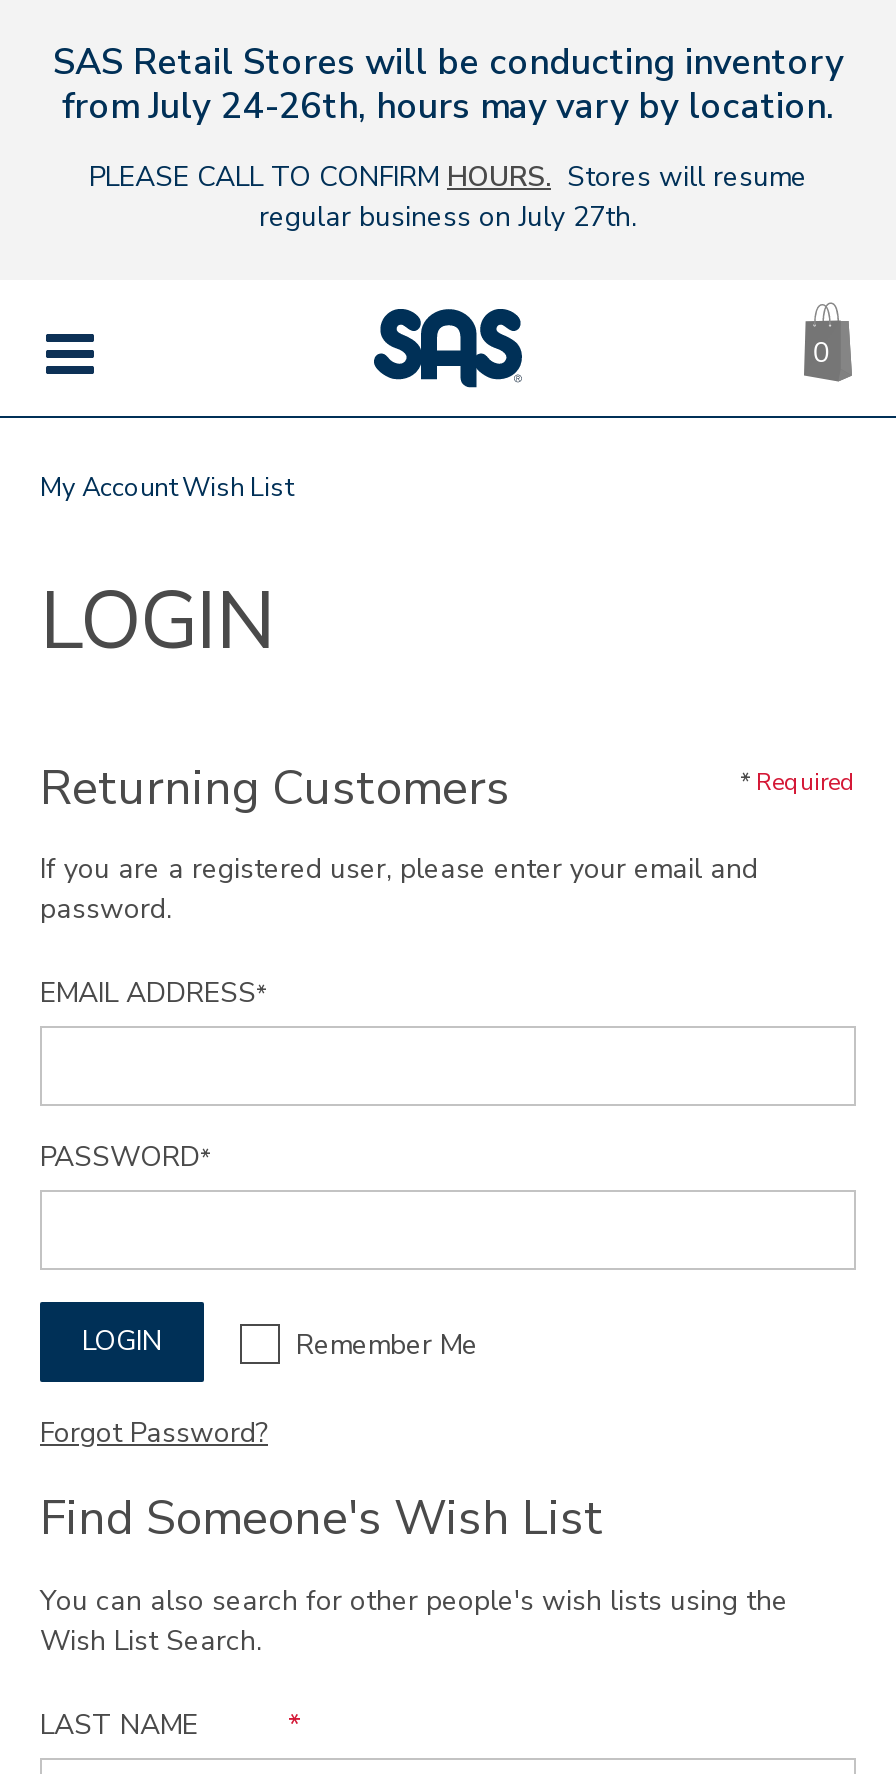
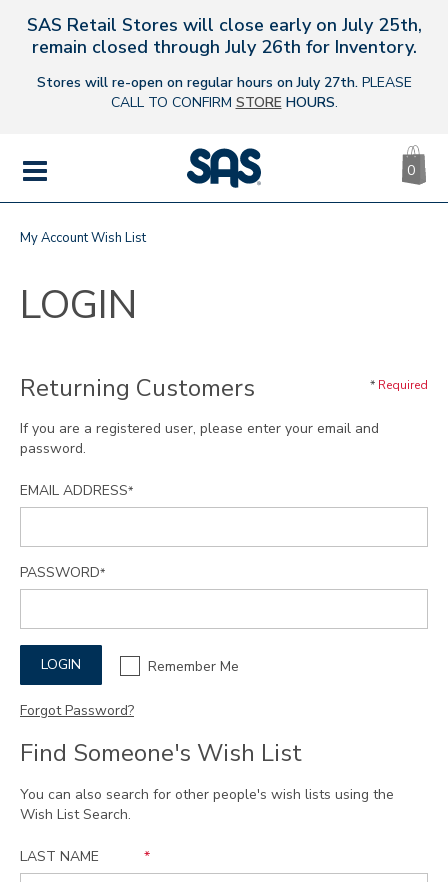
- SAS Retail Stores will be conducting inventory
- from July 24-26th, hours may vary by location.
+ SAS Retail Stores will close early on July 25th,
+ remain closed through July 26th for Inventory.

- PLEASE CALL TO CONFIRM HOURS. Stores will resume
- regular business on July 27th.
+ Stores will re-open on regular hours on July 27th. PLEASE
+ CALL TO CONFIRM STORE HOURS.
